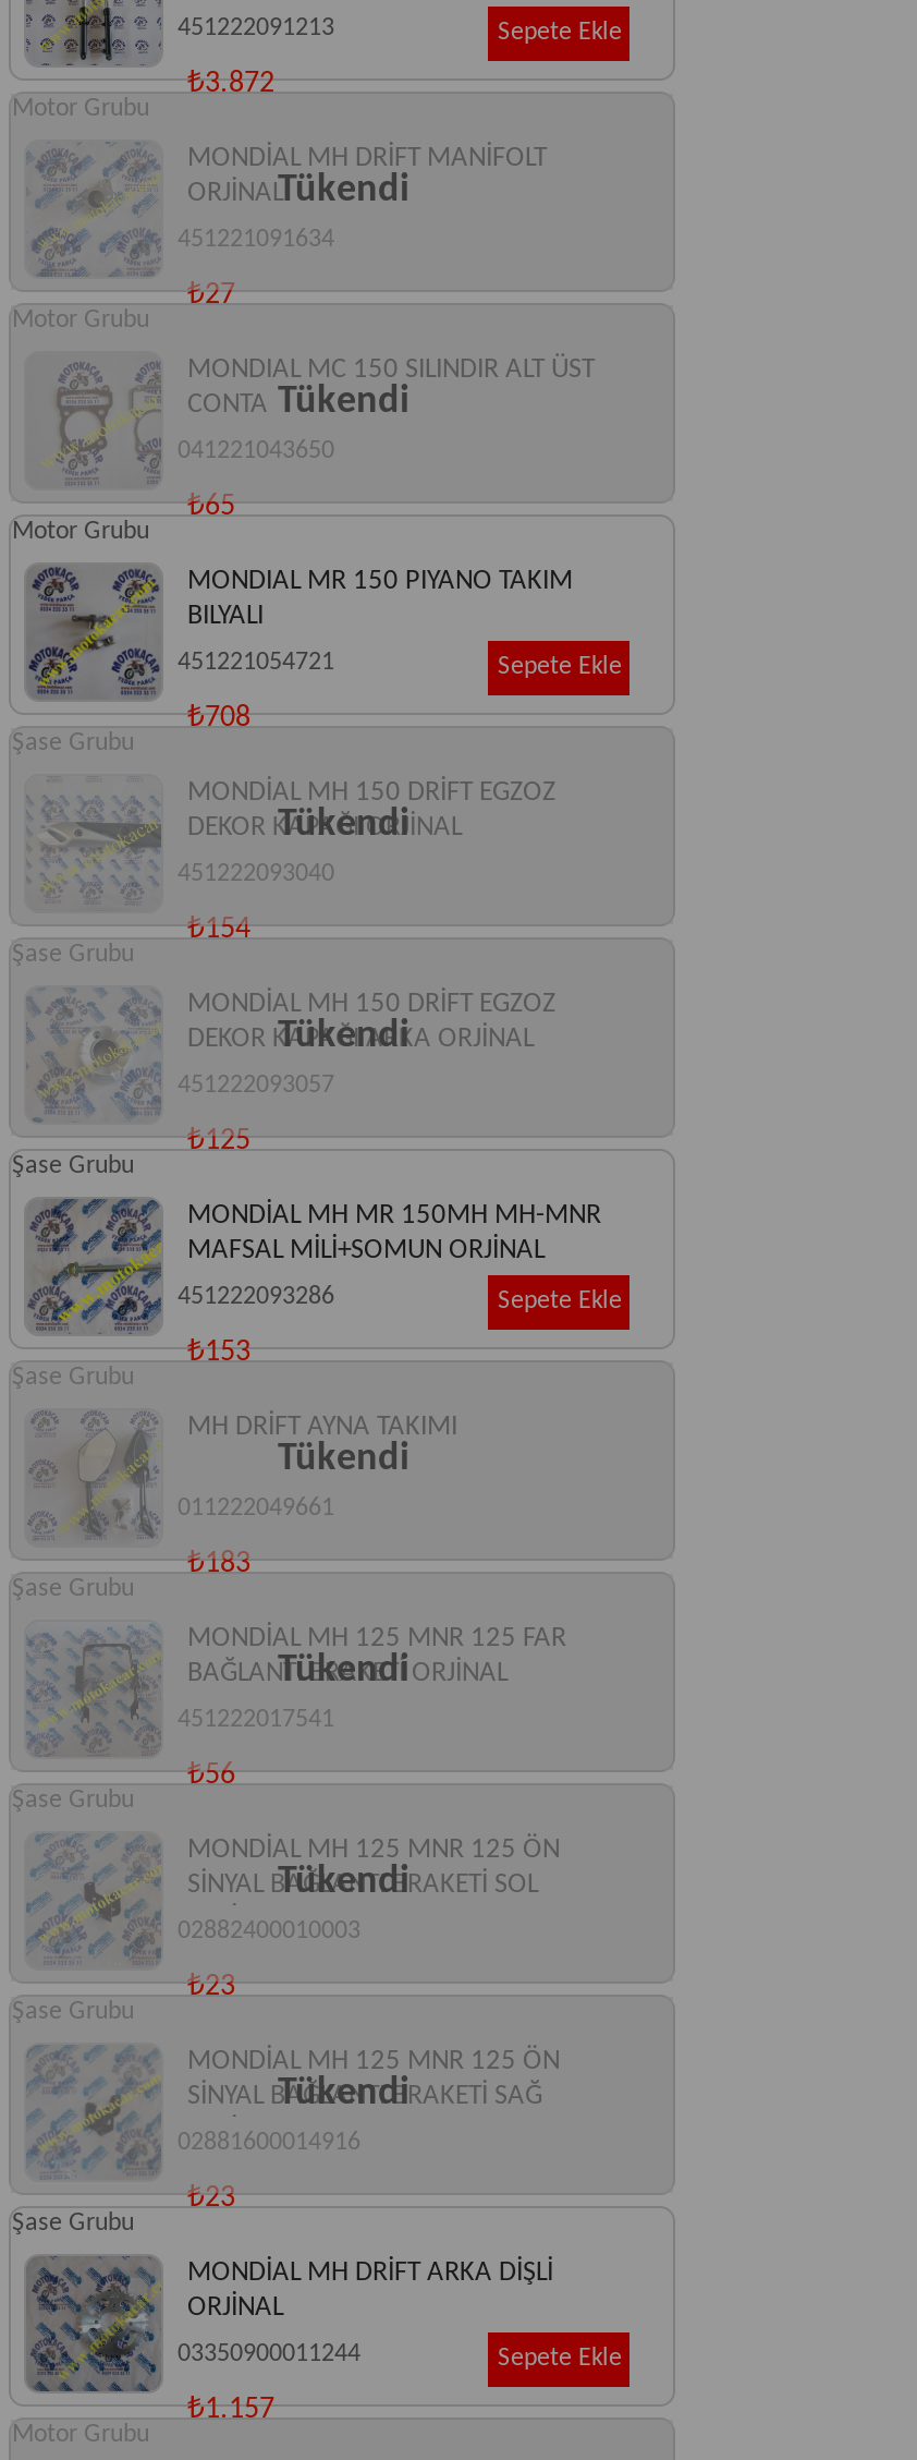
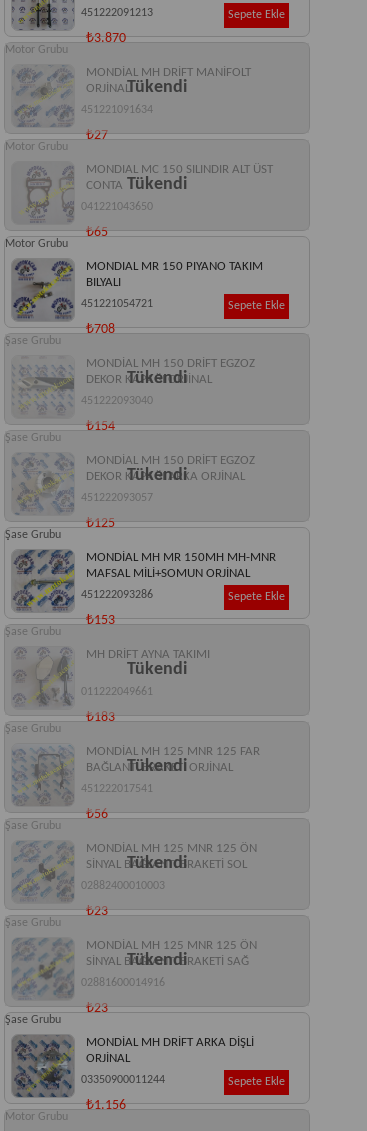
- ₺3.872
+ ₺3.870

- ₺1.157
+ ₺1.156
